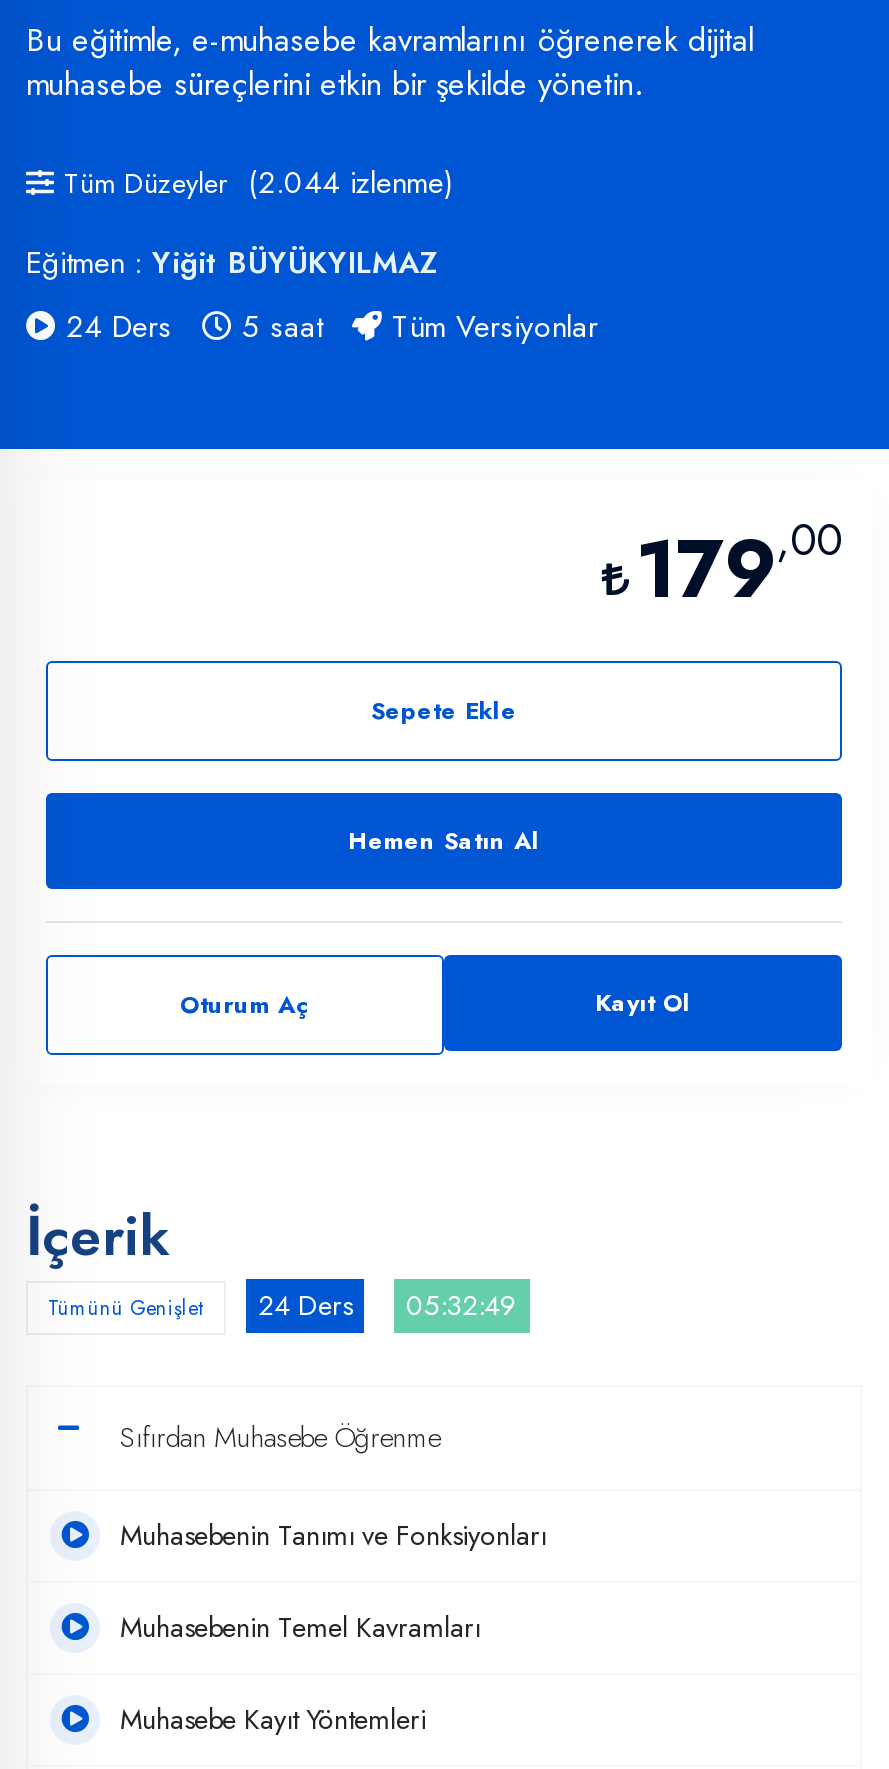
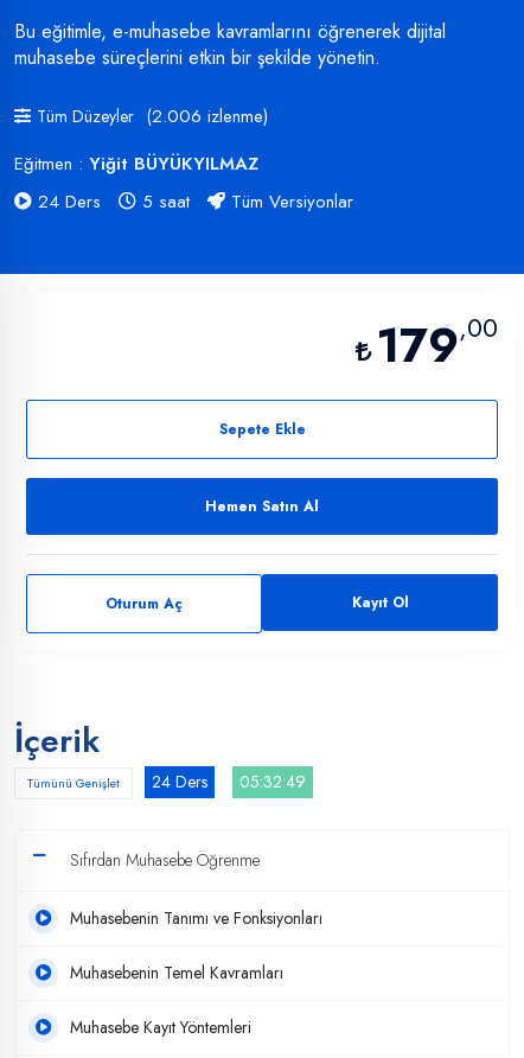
- Tüm Düzeyler (2.044 izlenme)
+ Tüm Düzeyler (2.006 izlenme)
